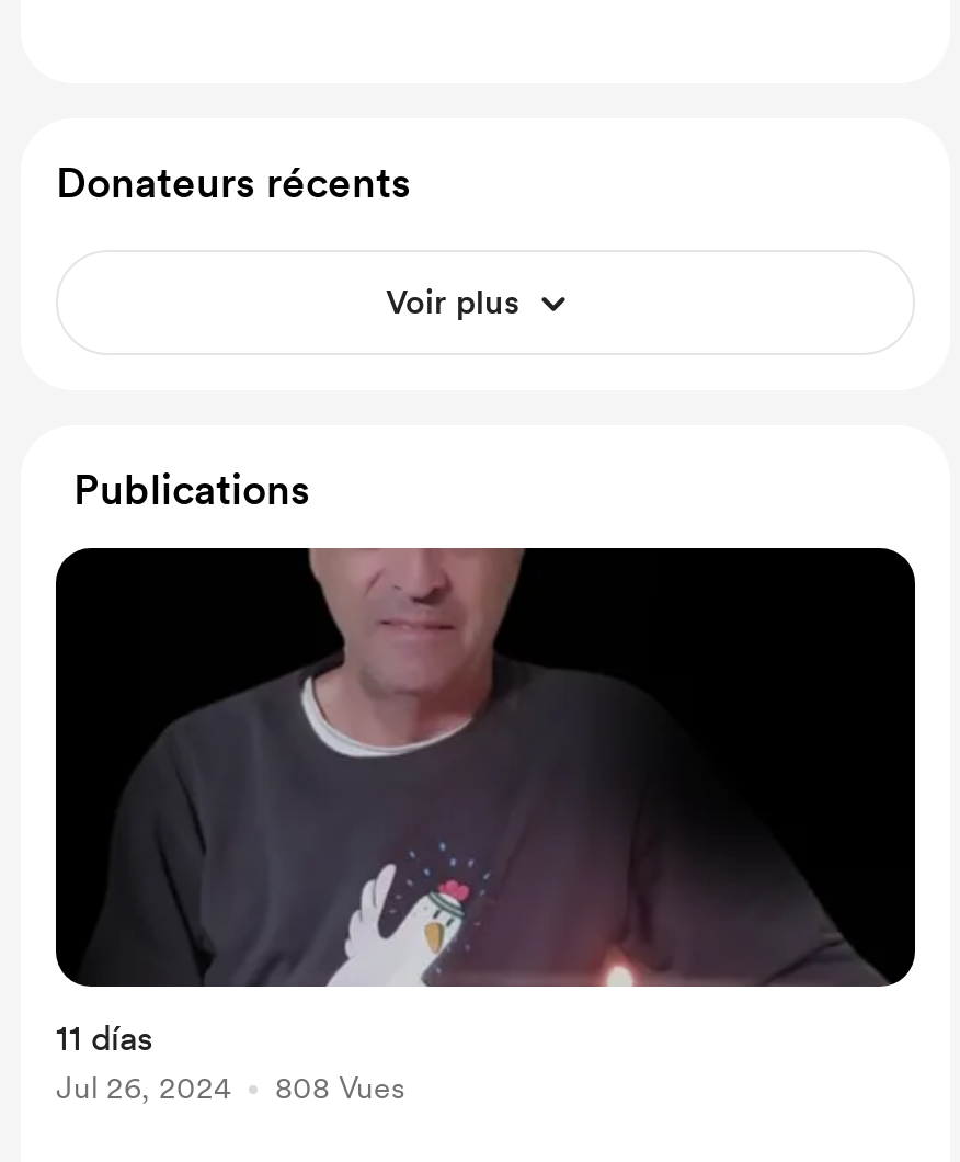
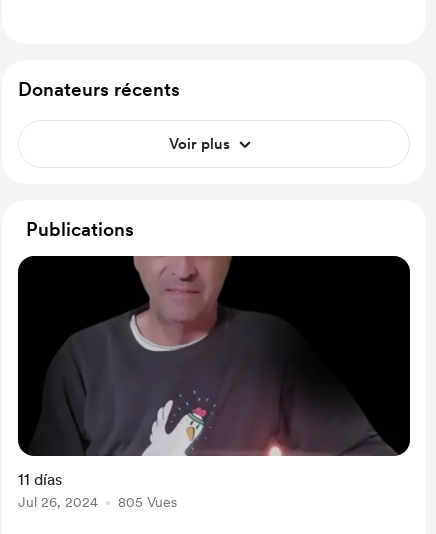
- Jul 26, 2024 808 Vues
+ Jul 26, 2024 805 Vues
